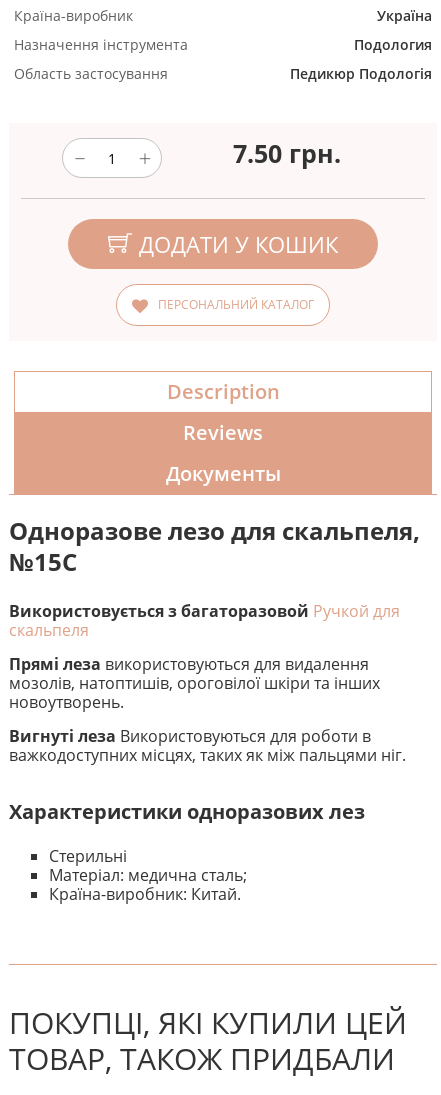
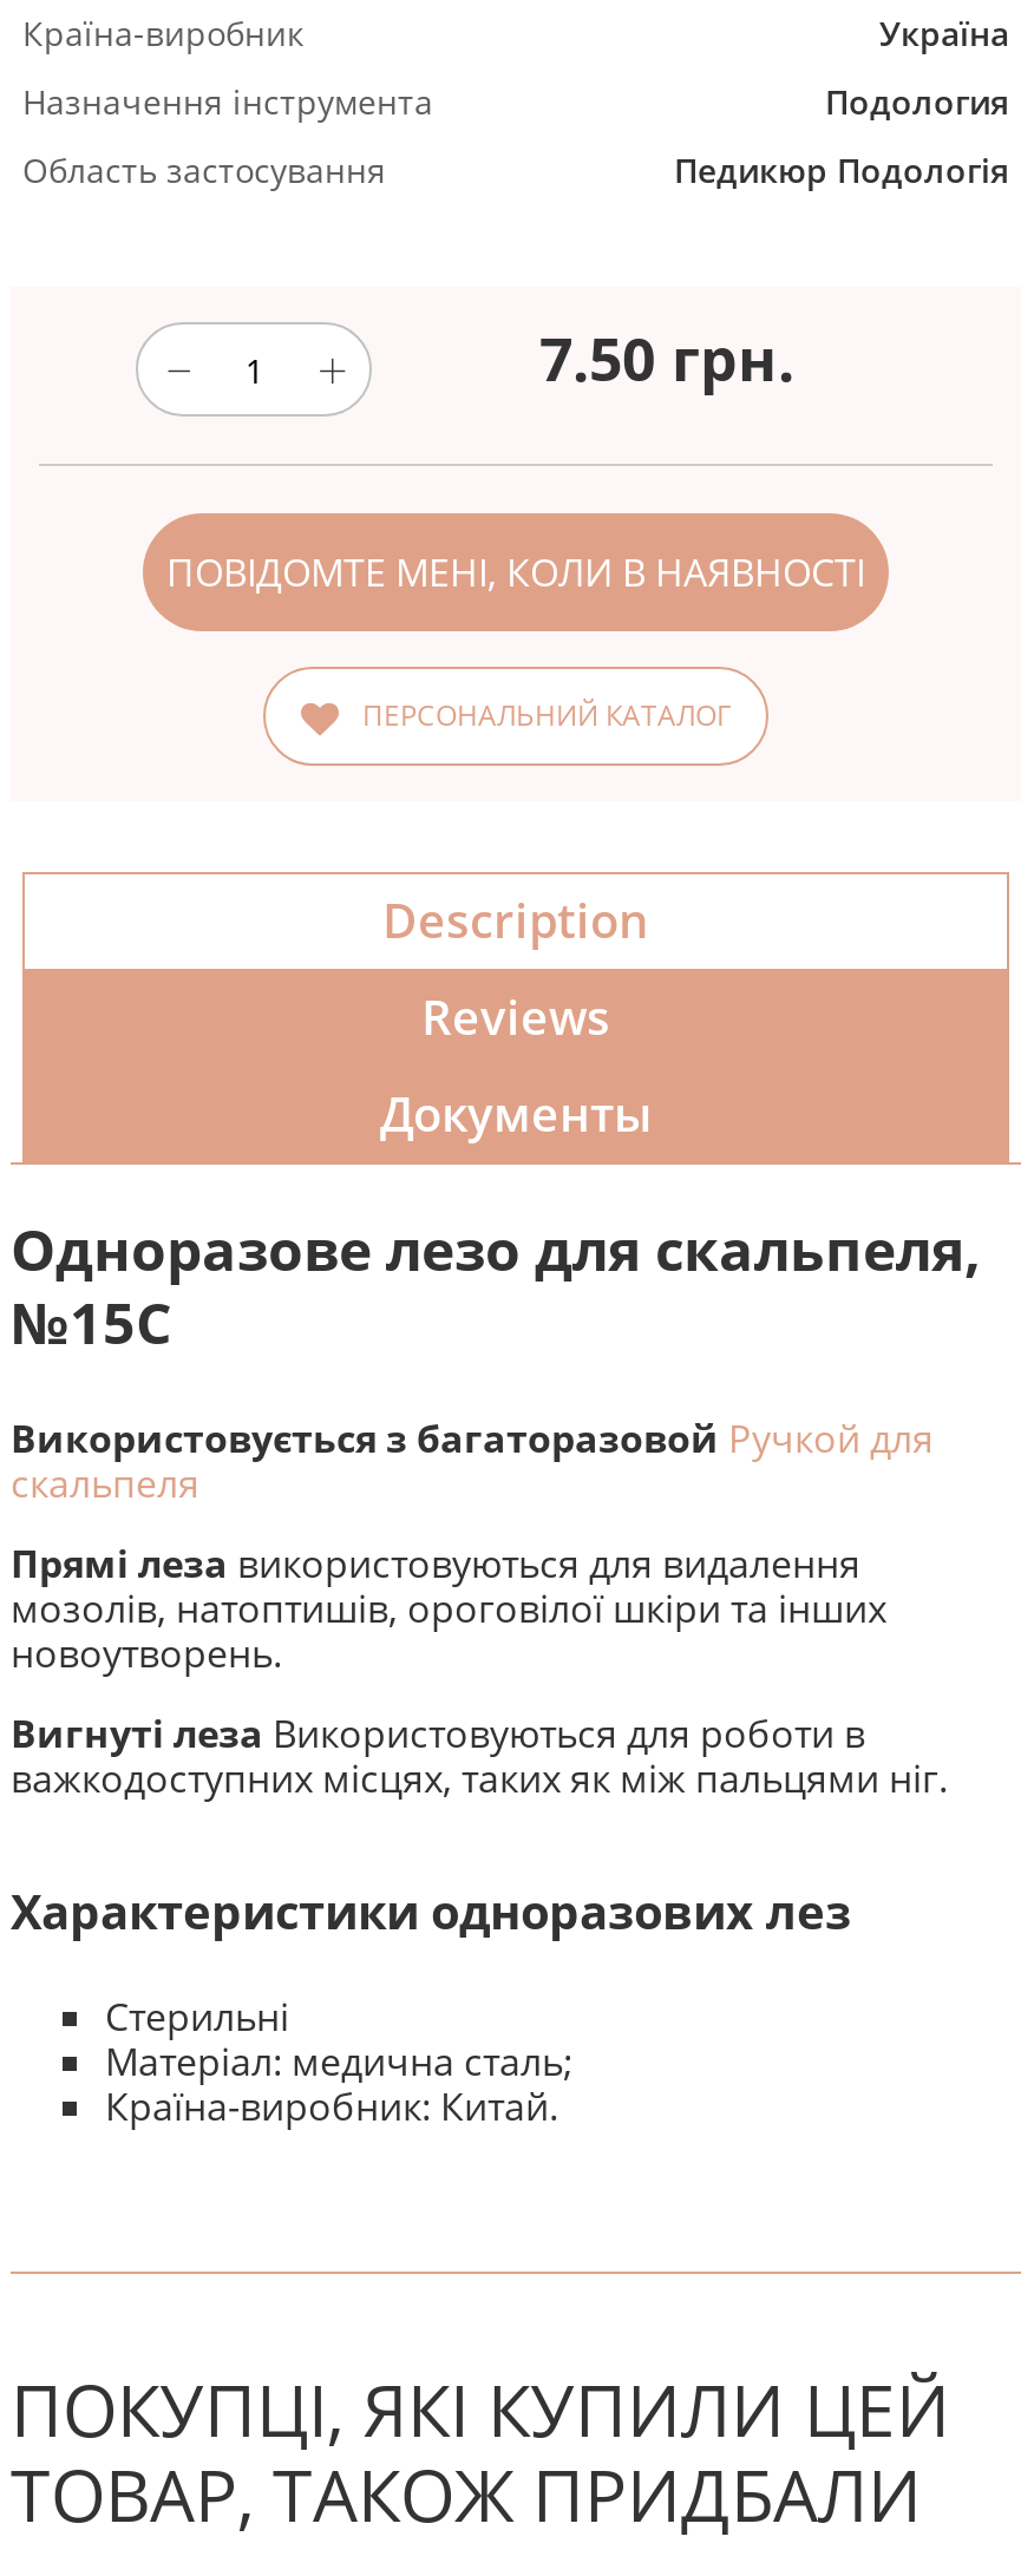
- ДОДАТИ У КОШИК
+ ПОВІДОМТЕ МЕНІ, КОЛИ В НАЯВНОСТІ
